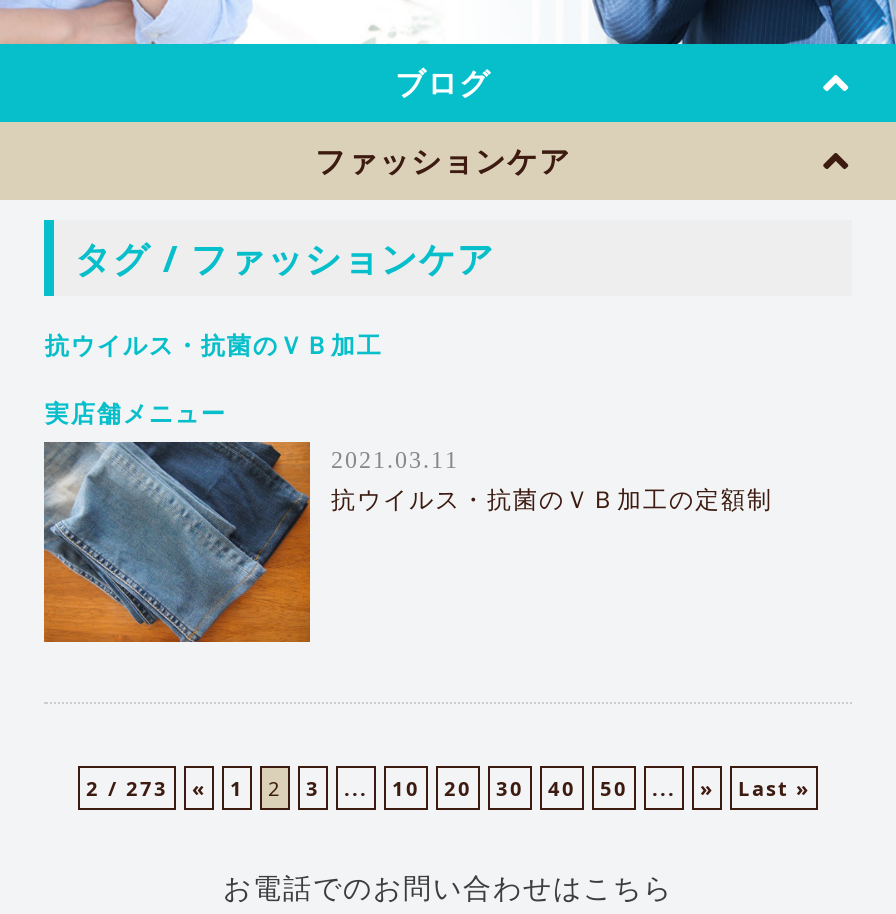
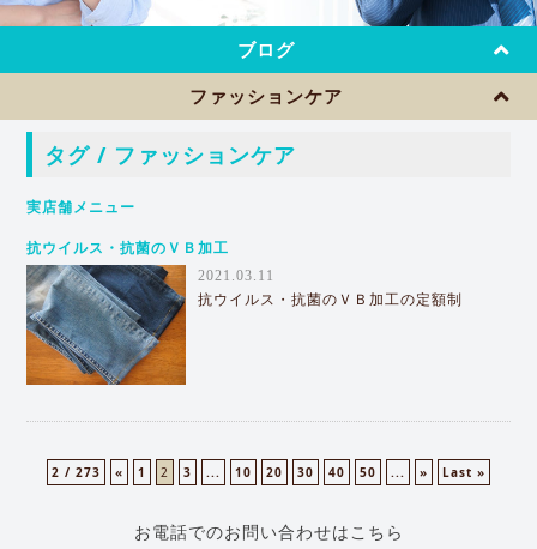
moved down: 抗ウイルス・抗菌のＶＢ加工

moved up: 実店舗メニュー
